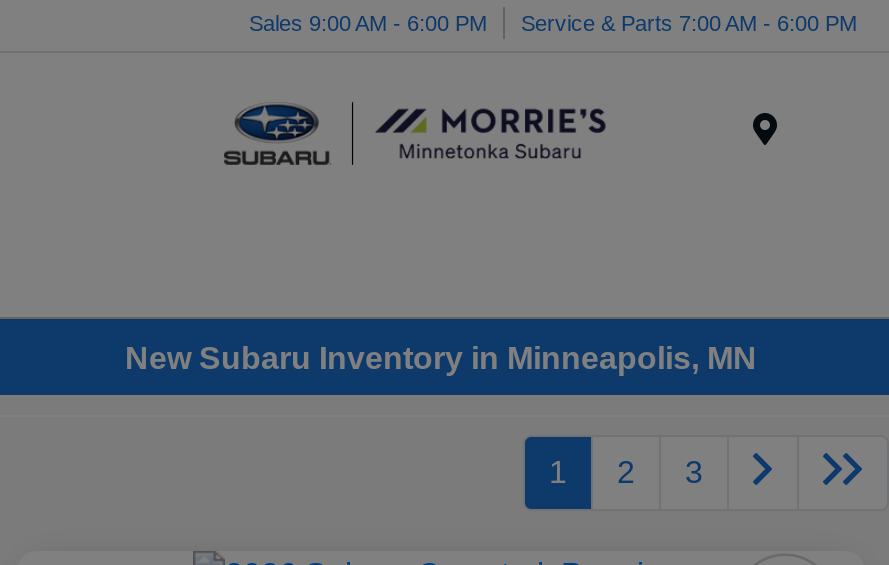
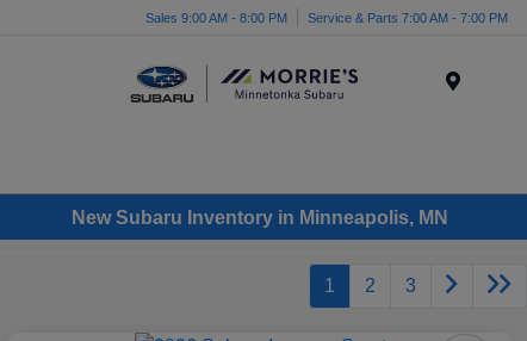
- Sales 9:00 AM - 6:00 PM
+ Sales 9:00 AM - 8:00 PM

- Service & Parts 7:00 AM - 6:00 PM
+ Service & Parts 7:00 AM - 7:00 PM
